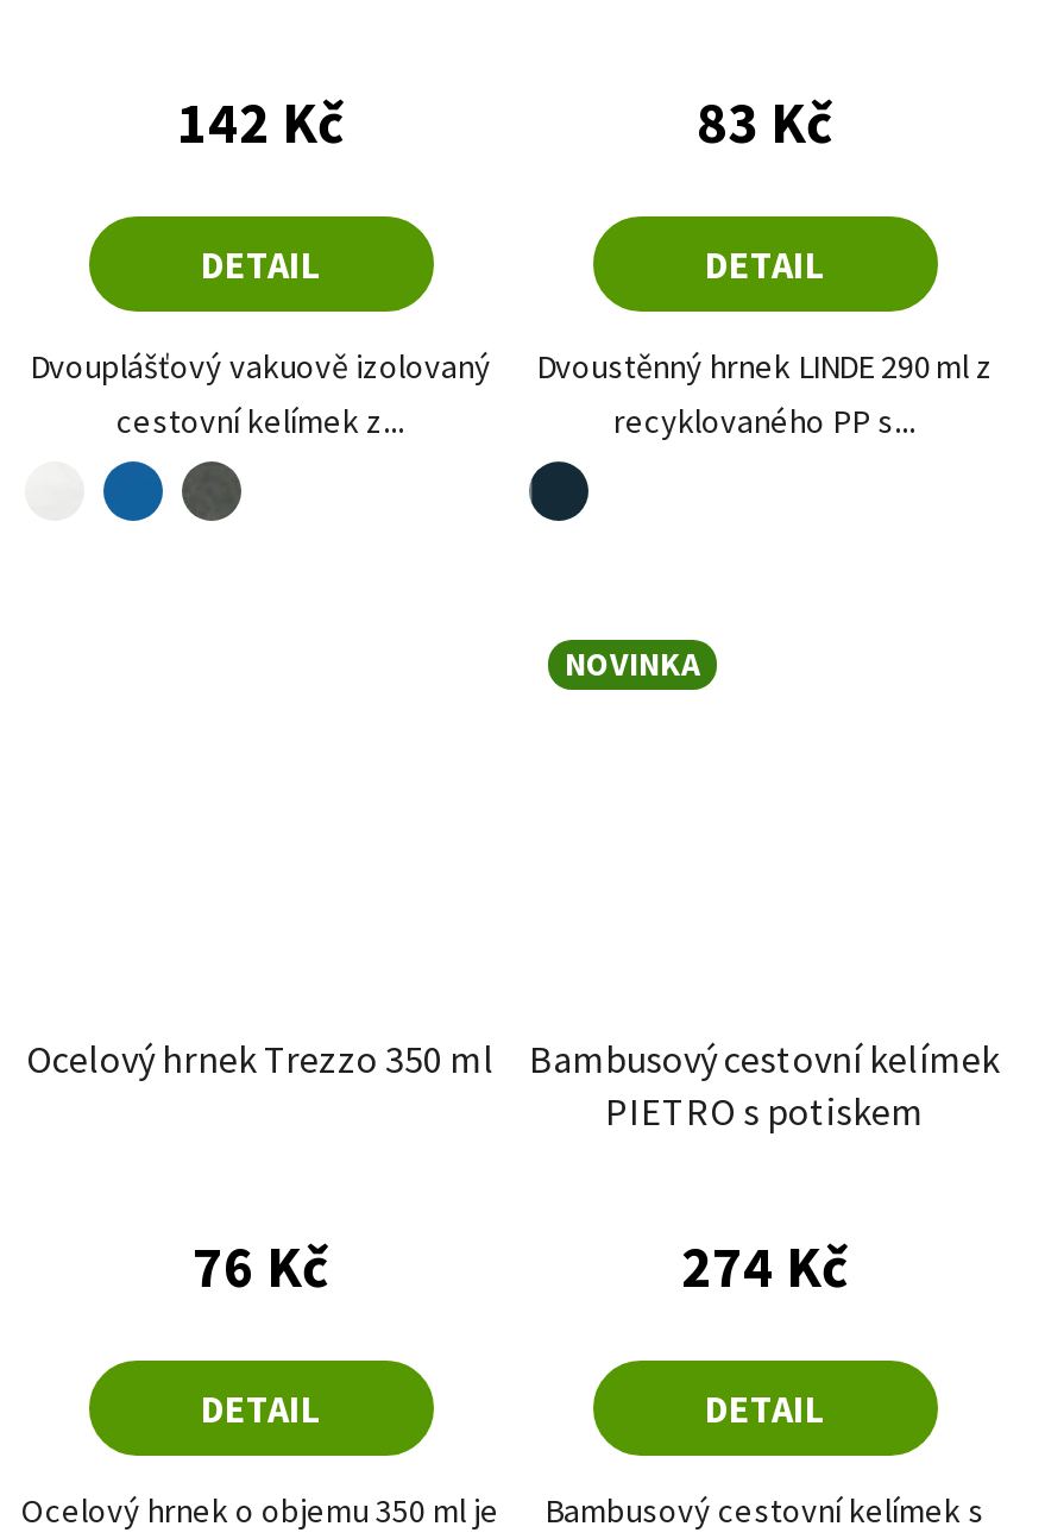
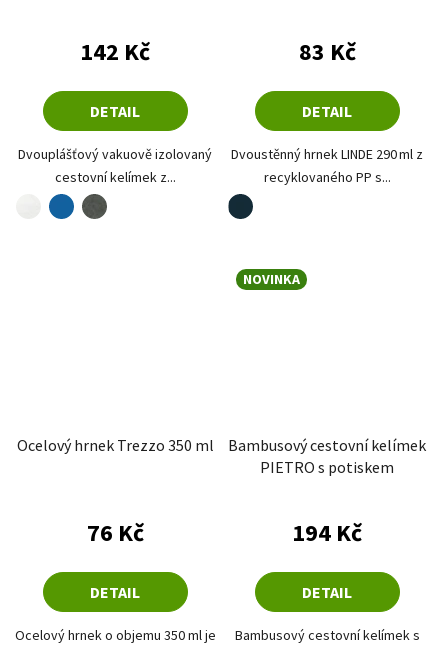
- 274 Kč
+ 194 Kč
